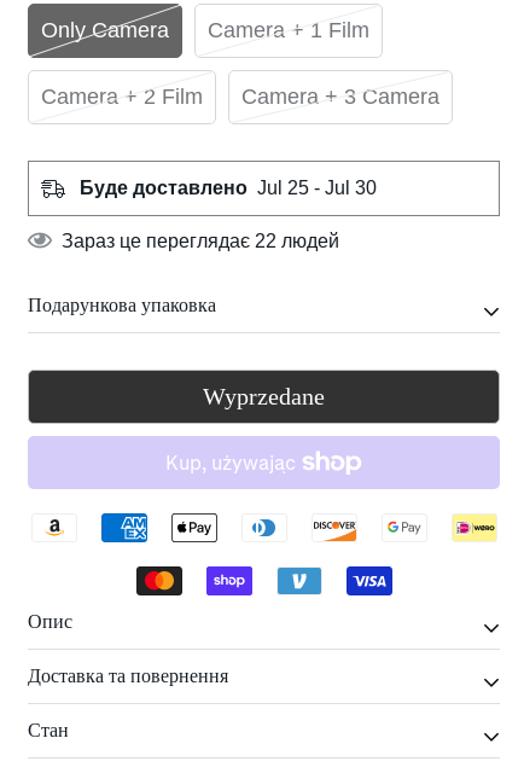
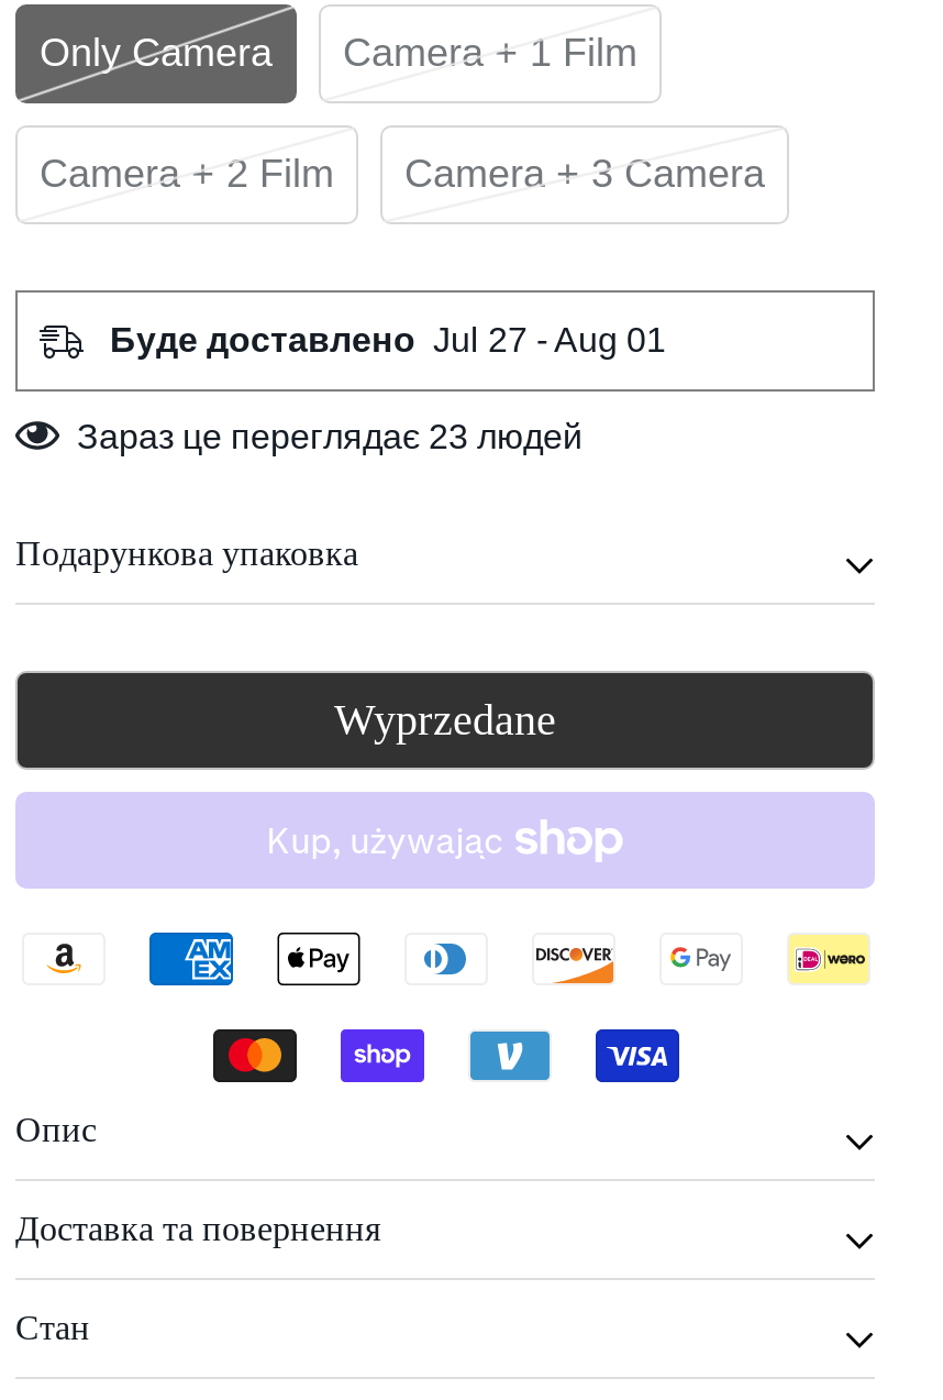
- Буде доставлено Jul 25 - Jul 30
+ Буде доставлено Jul 27 - Aug 01

- Зараз це переглядає 22 людей
+ Зараз це переглядає 23 людей
